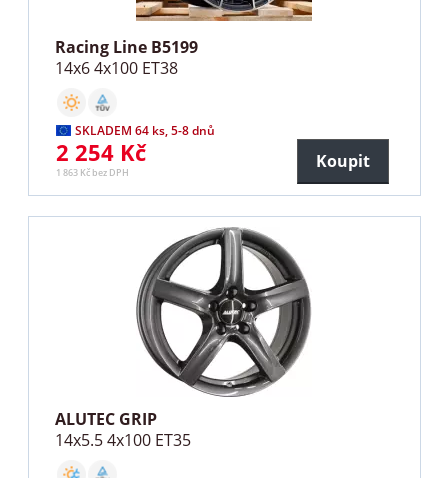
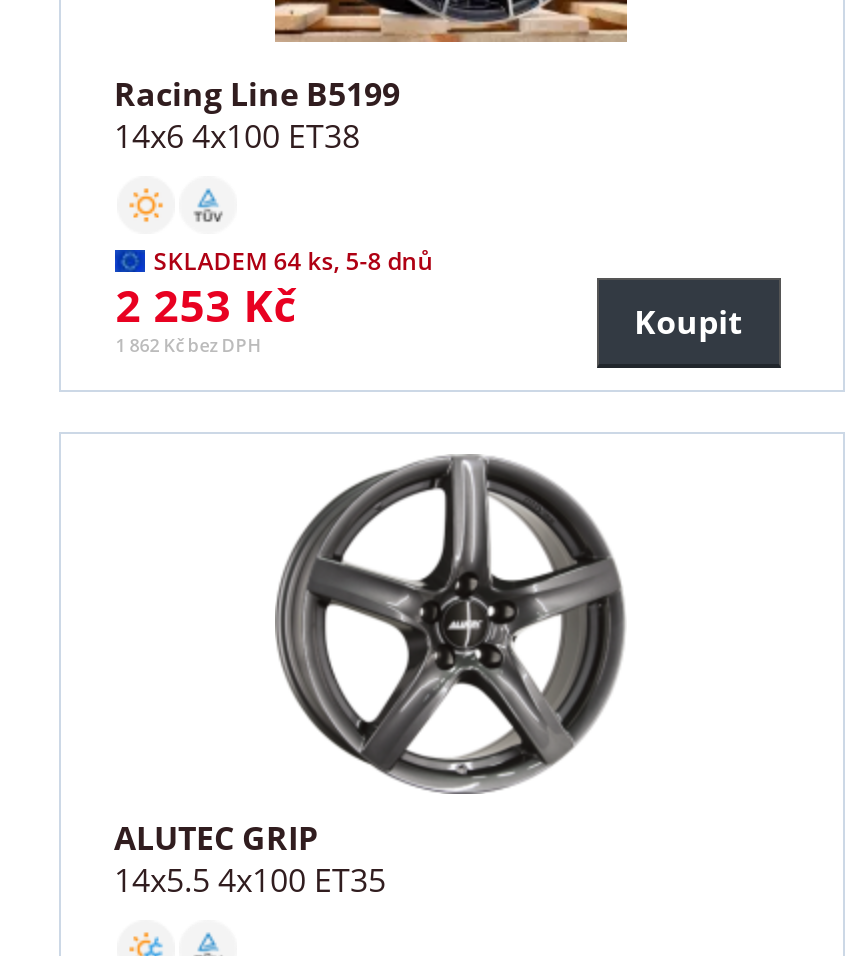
- 2 254 Kč
+ 2 253 Kč

- 1 863 Kč bez DPH
+ 1 862 Kč bez DPH
